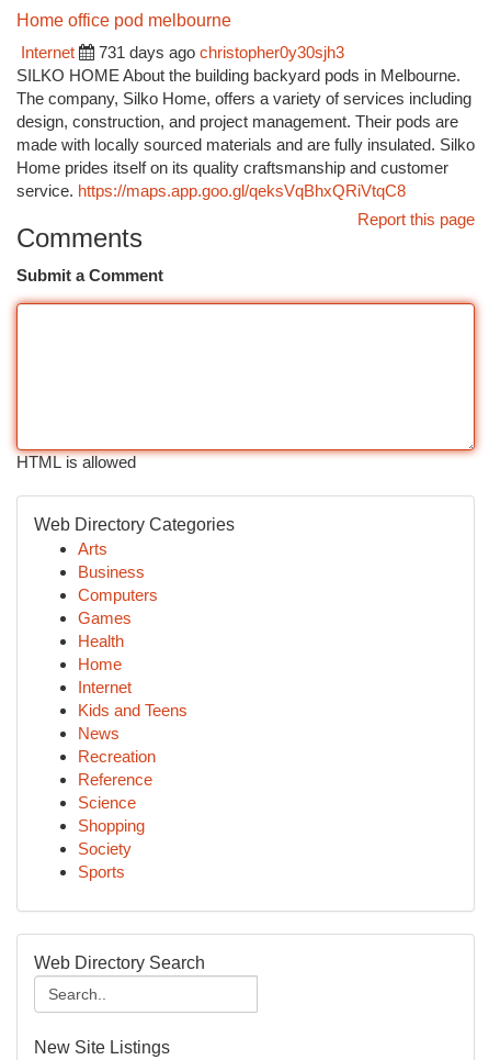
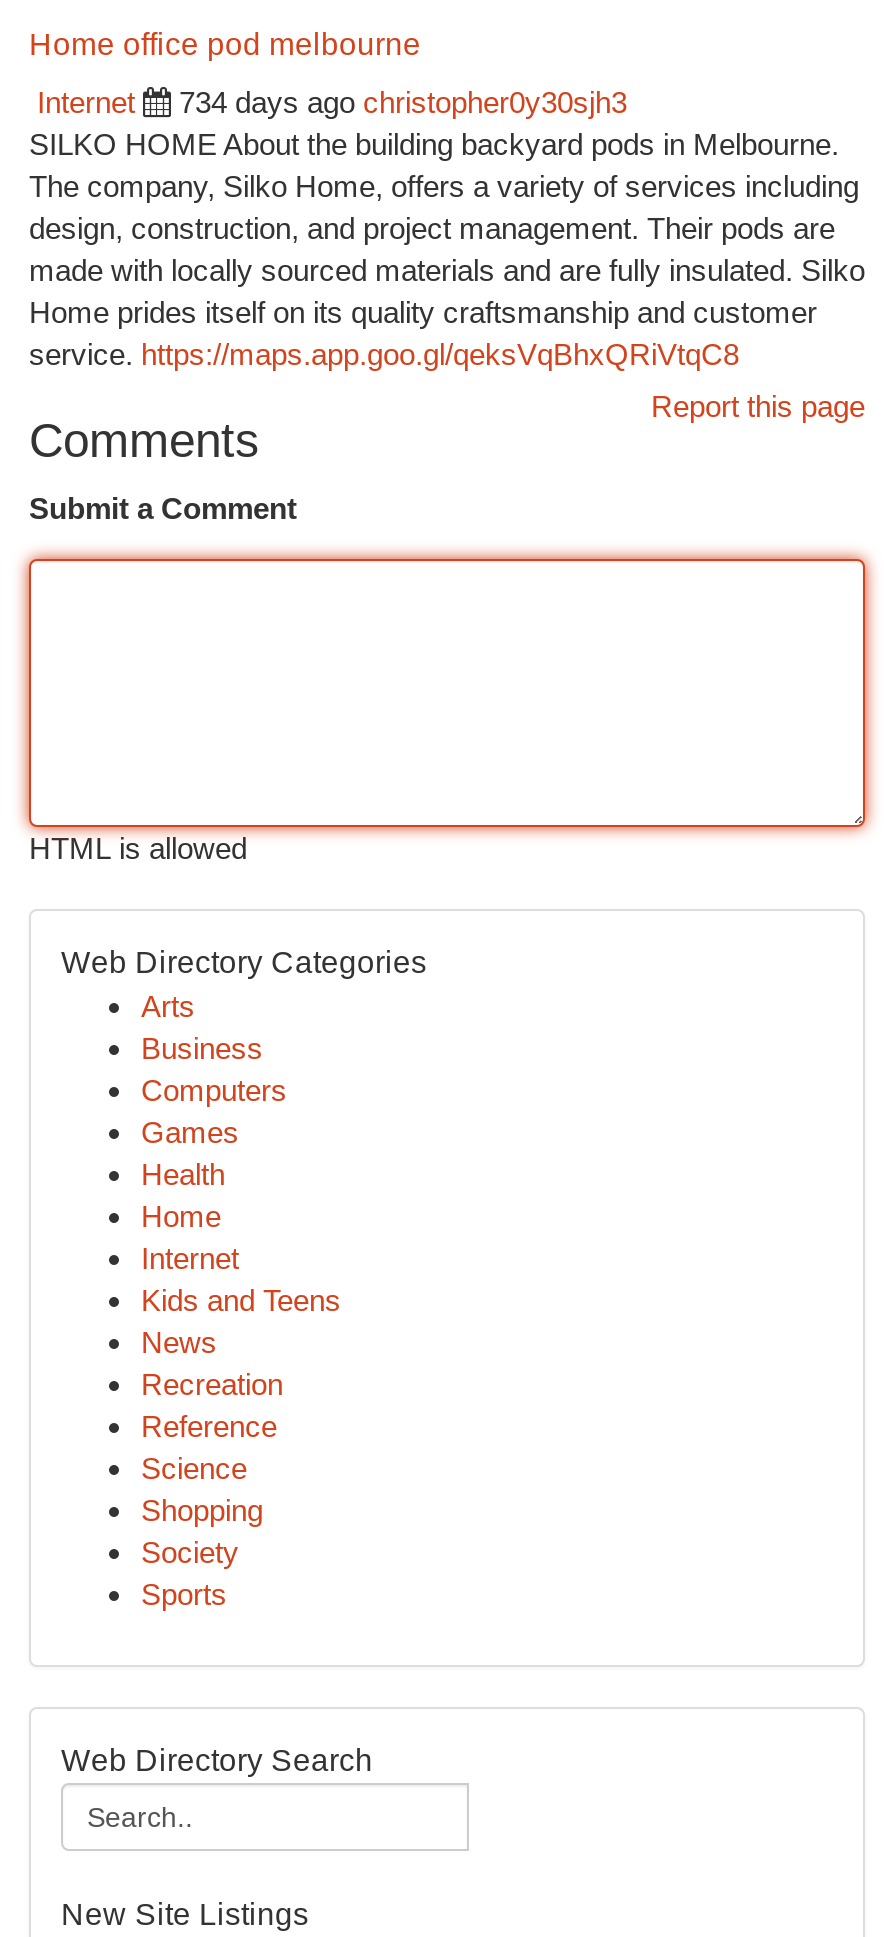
- 731 days ago christopher0y30sjh3
+ 734 days ago christopher0y30sjh3
